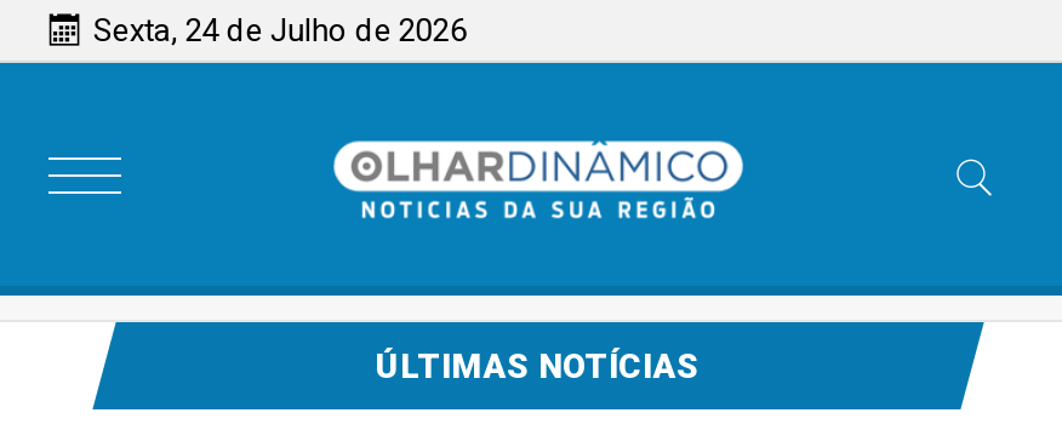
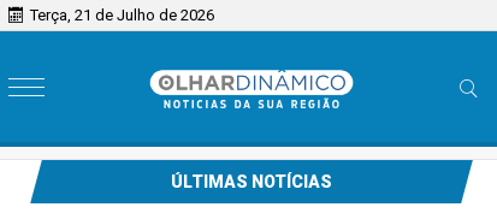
- Sexta, 24 de Julho de 2026
+ Terça, 21 de Julho de 2026
